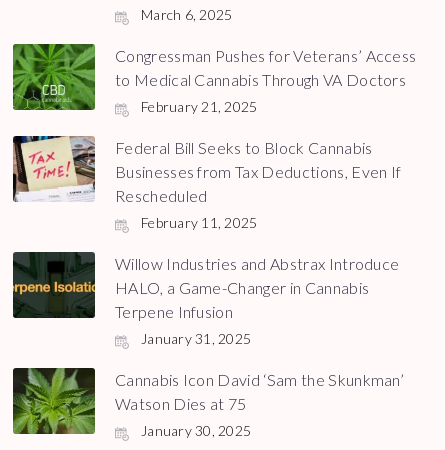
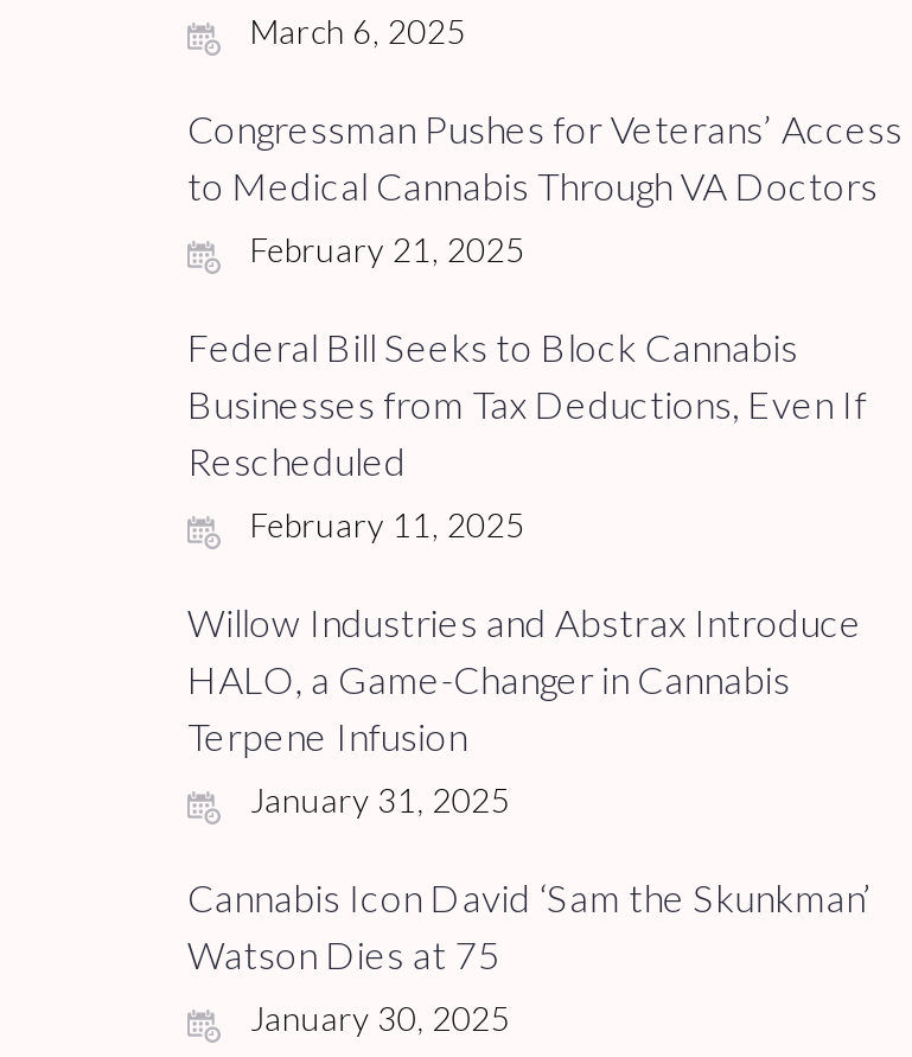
- [image]

- [image]

- [image]

- [image]
